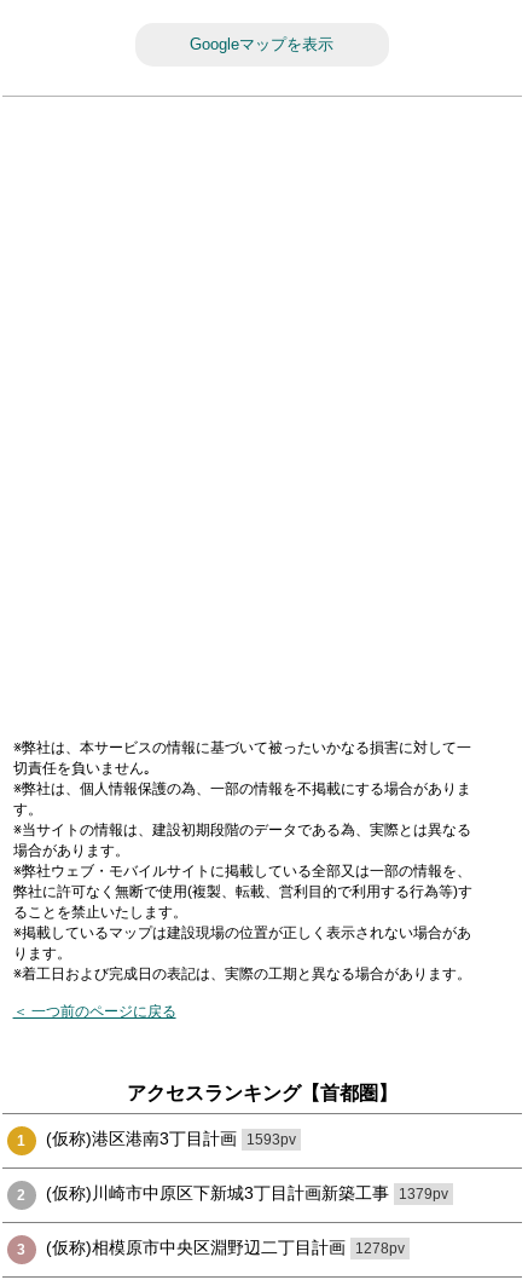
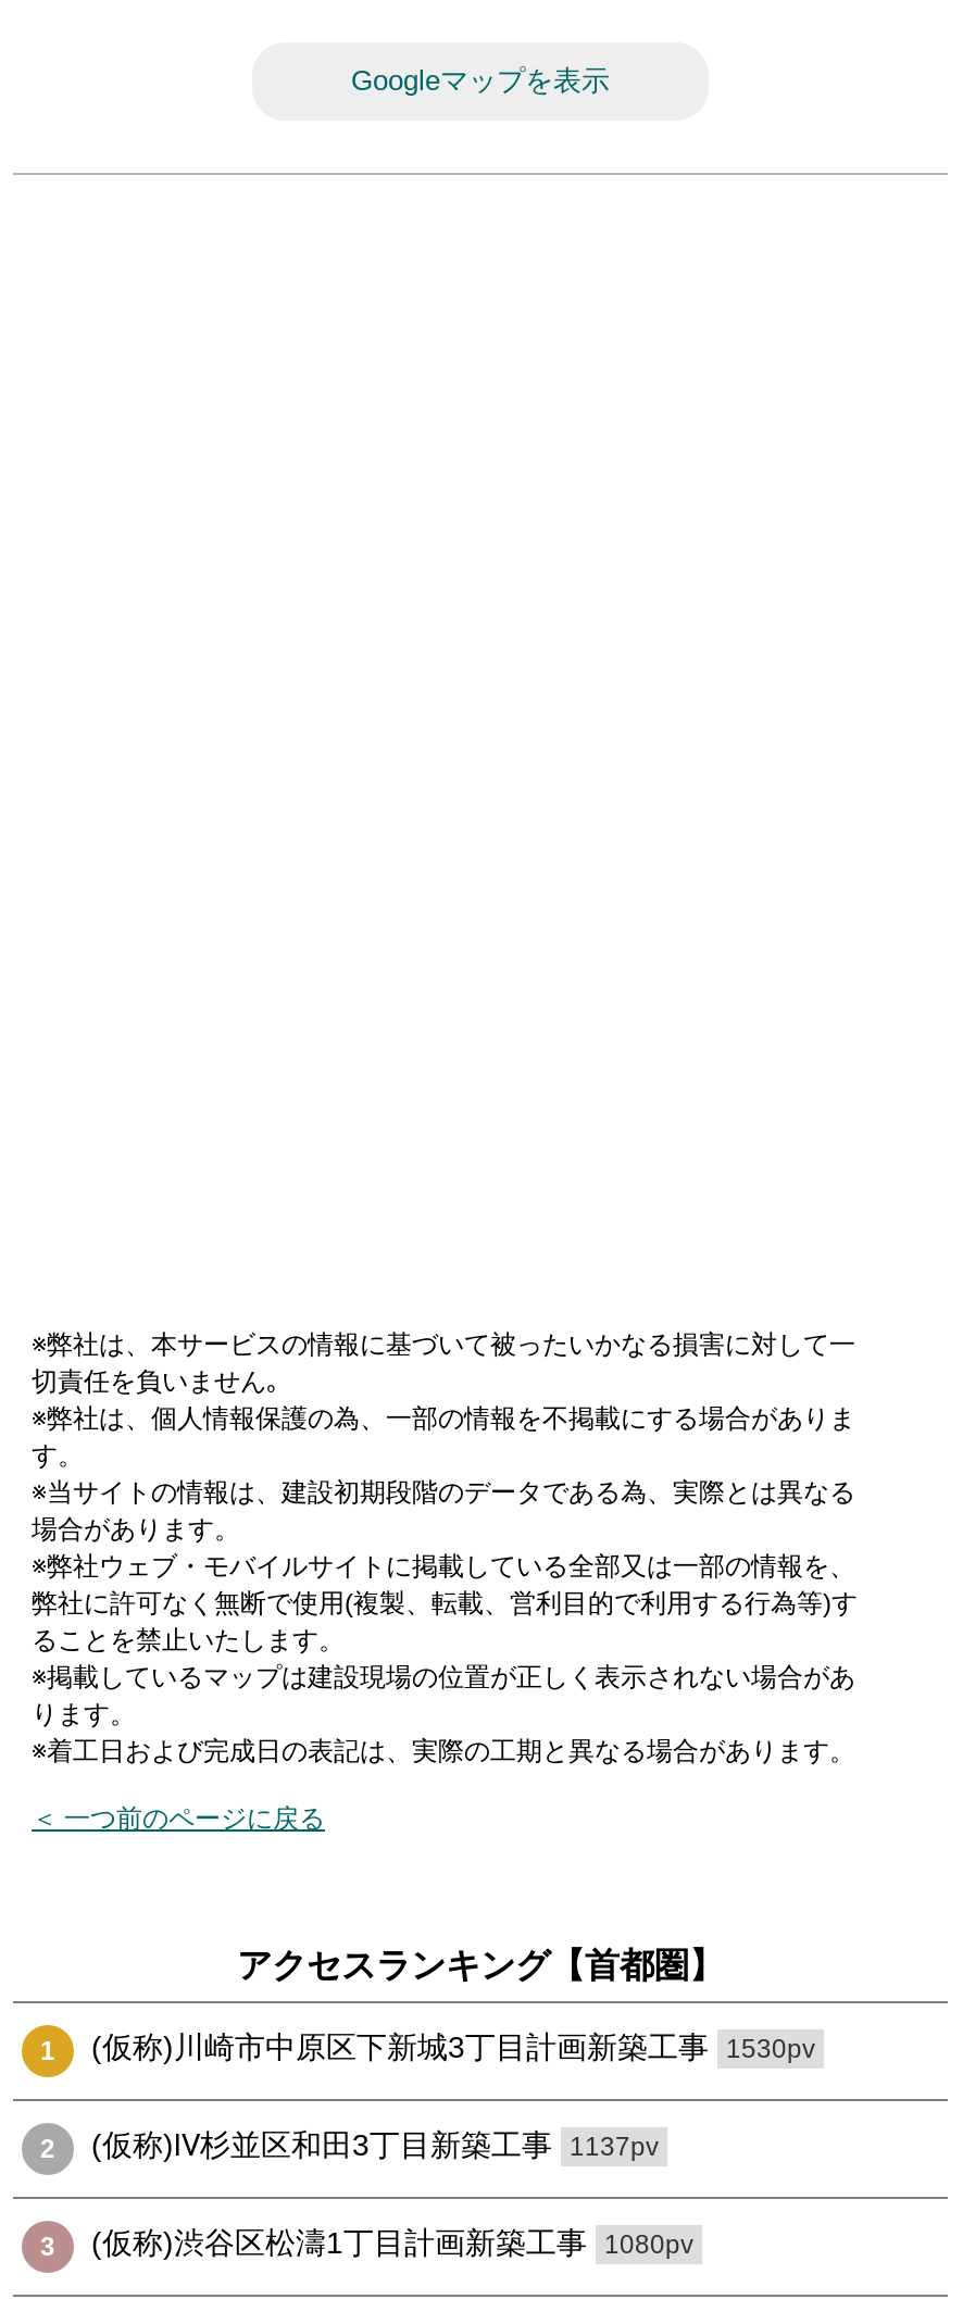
- (仮称)港区港南3丁目計画 1593pv
+ (仮称)川崎市中原区下新城3丁目計画新築工事 1530pv

- (仮称)川崎市中原区下新城3丁目計画新築工事 1379pv
+ (仮称)Ⅳ杉並区和田3丁目新築工事 1137pv

- (仮称)相模原市中央区淵野辺二丁目計画 1278pv
+ (仮称)渋谷区松濤1丁目計画新築工事 1080pv
